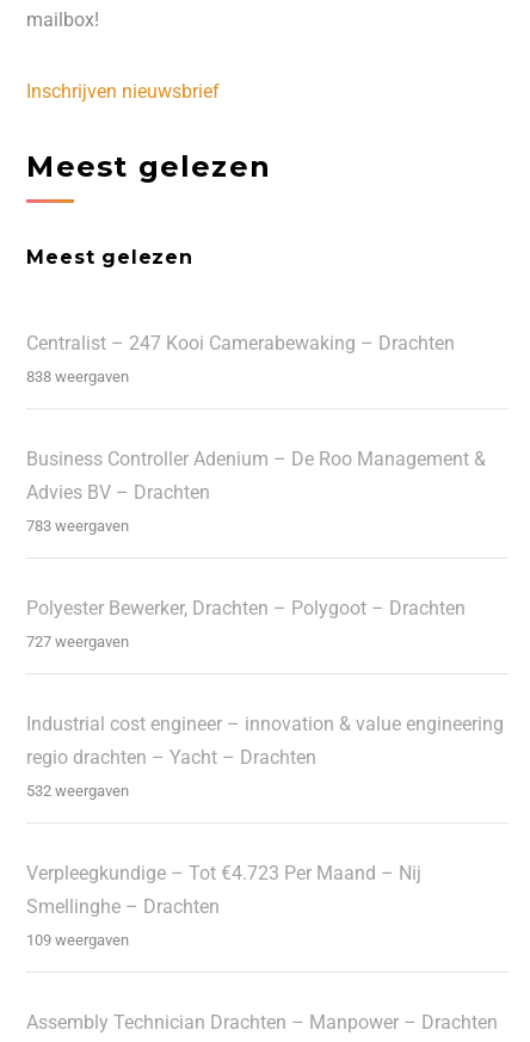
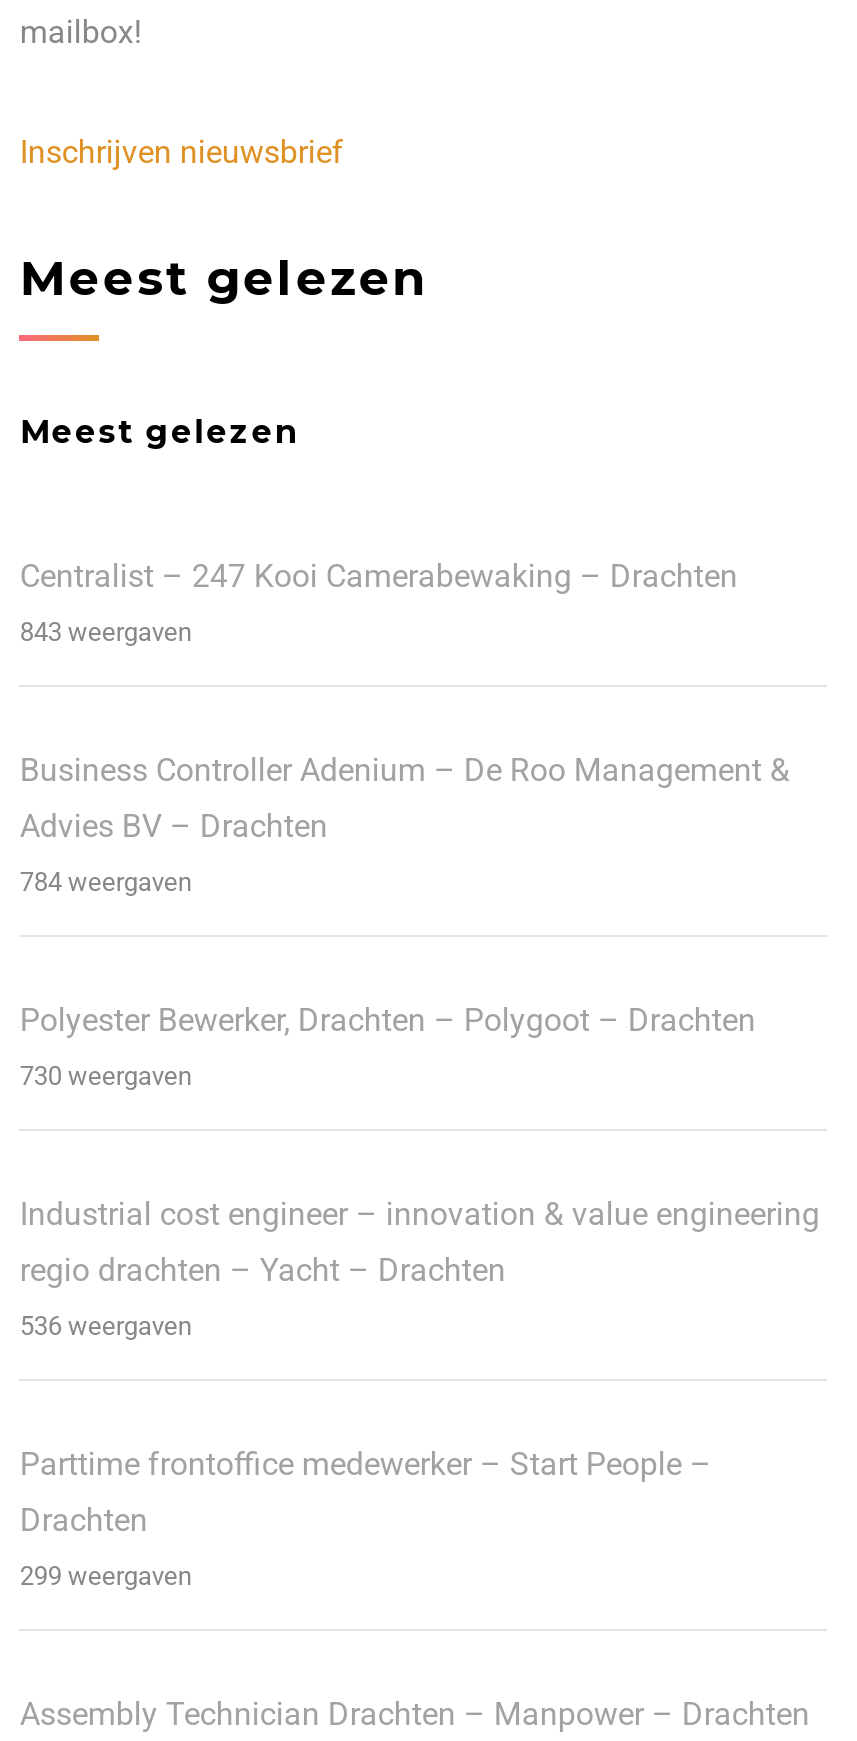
- 838 weergaven
+ 843 weergaven

- 783 weergaven
+ 784 weergaven

- 727 weergaven
+ 730 weergaven

- 532 weergaven
+ 536 weergaven

- Verpleegkundige – Tot €4.723 Per Maand – Nij
+ Parttime frontoffice medewerker – Start People –

- Smellinghe – Drachten
+ Drachten

- 109 weergaven
+ 299 weergaven
